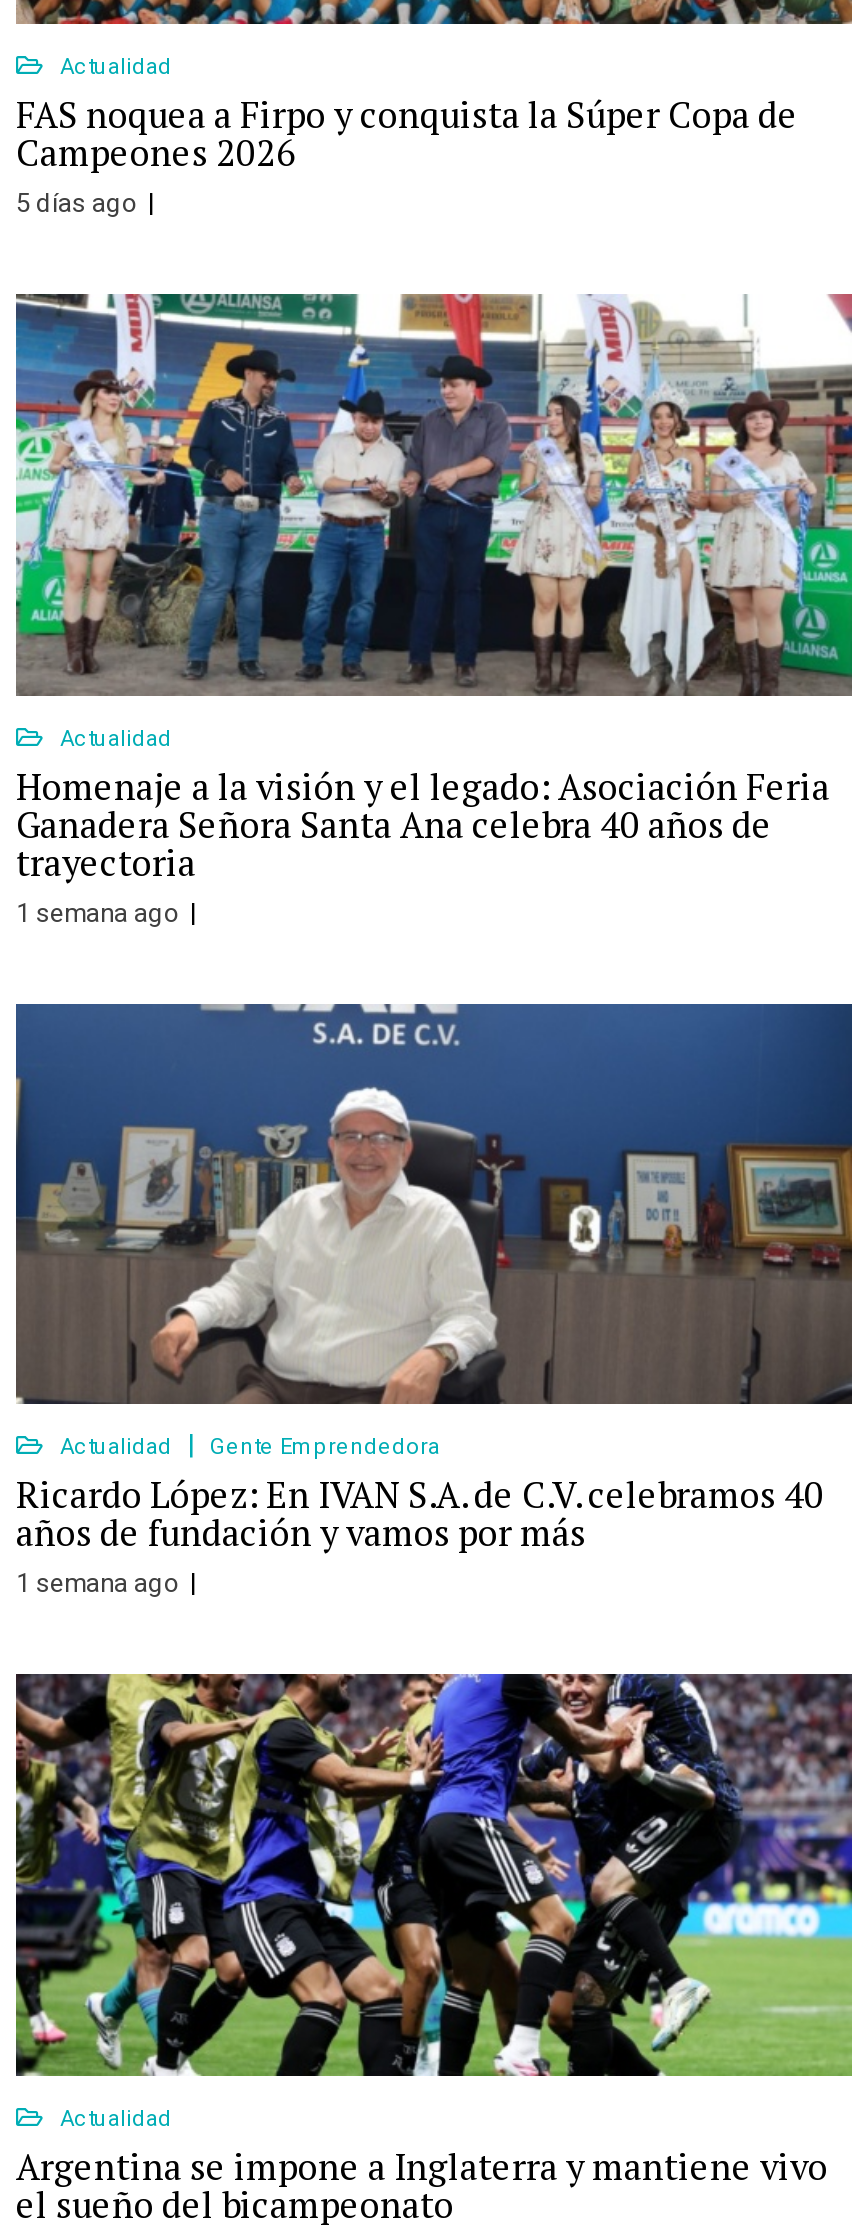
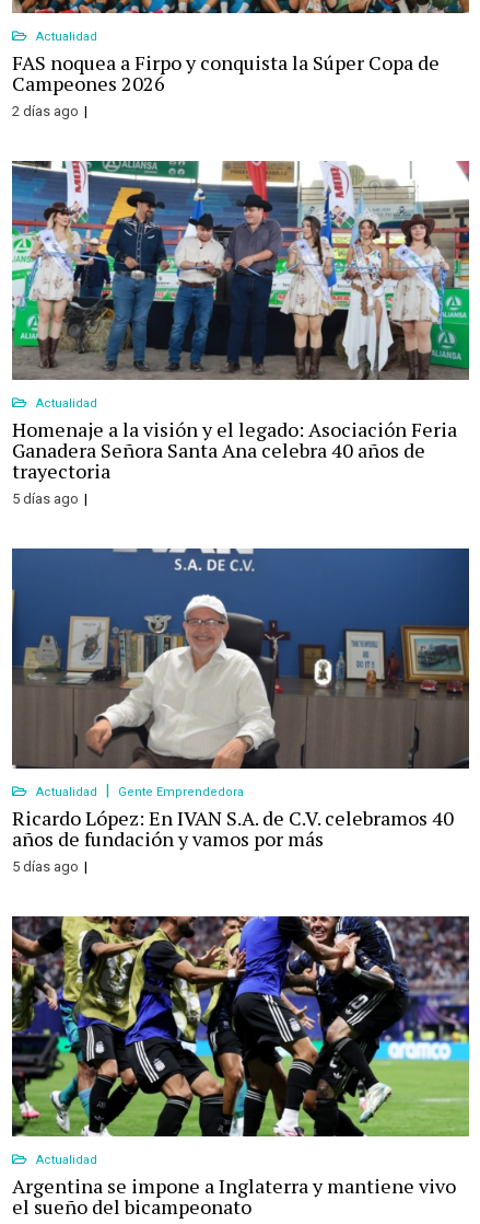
- 5 días ago
+ 2 días ago

- 1 semana ago
+ 5 días ago

- 1 semana ago
+ 5 días ago
